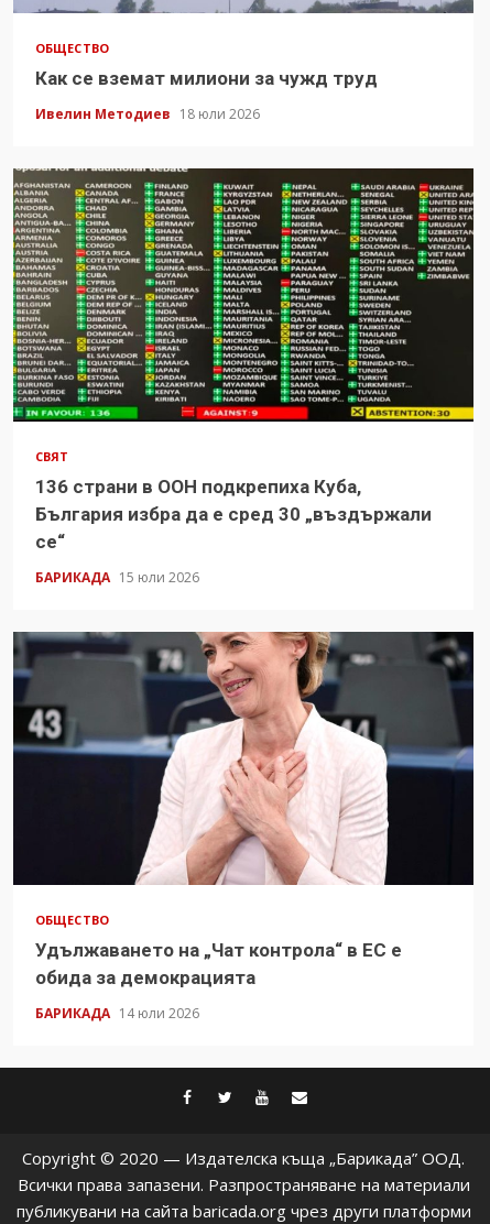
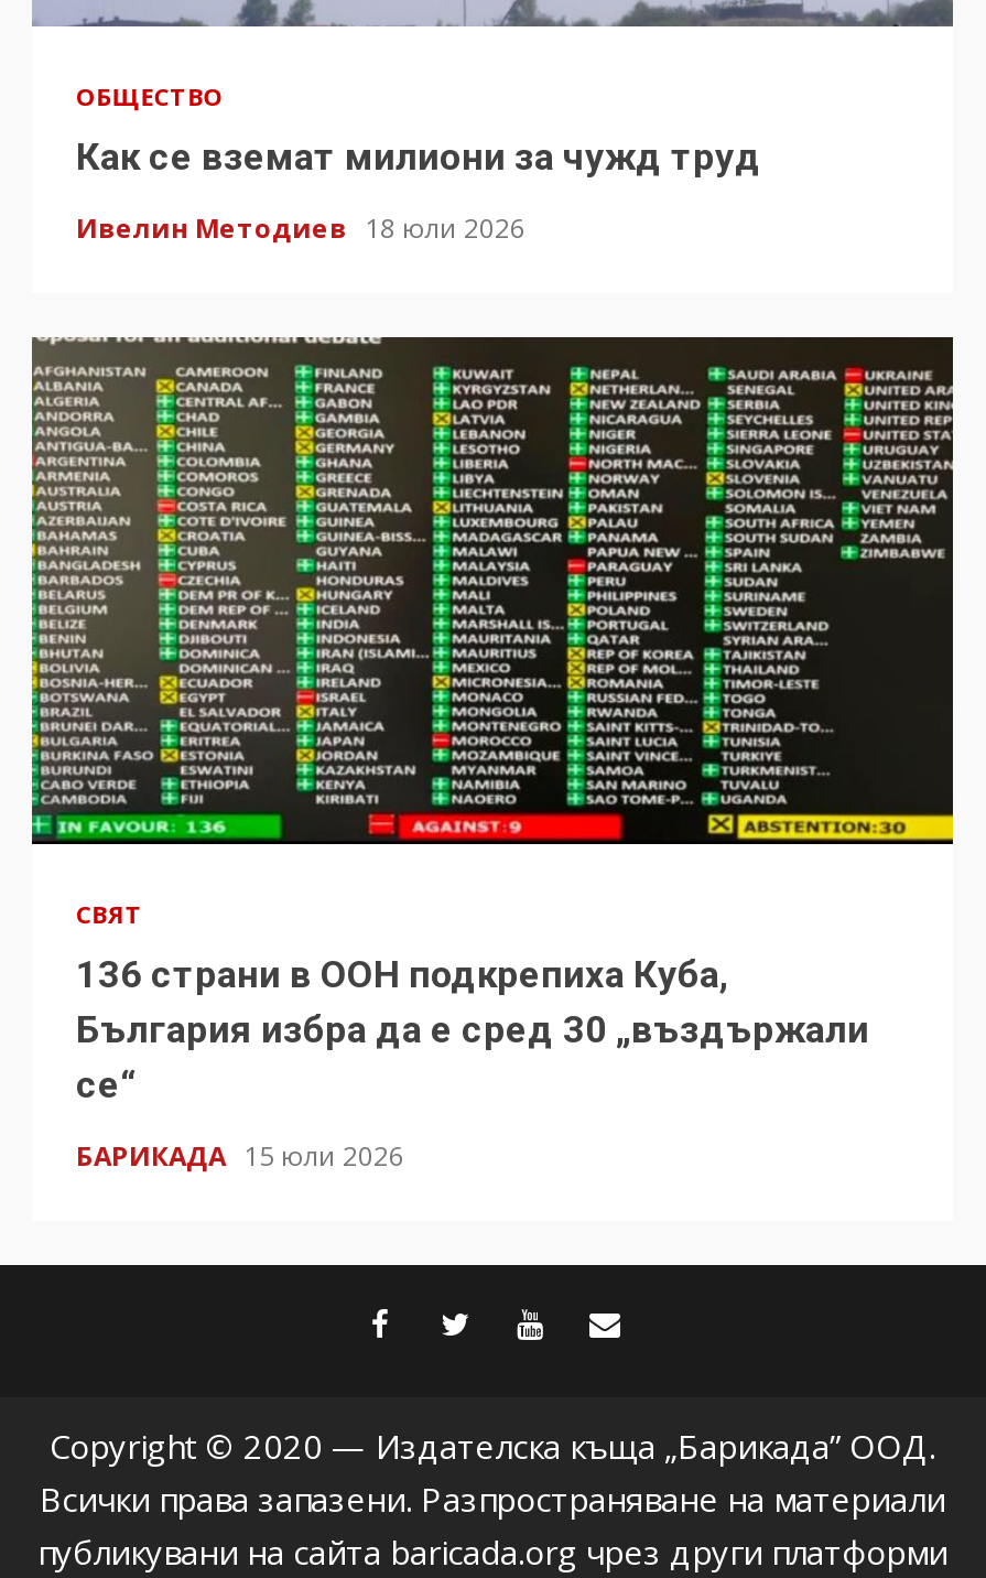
- [image]
- ОБЩЕСТВО
- Удължаването на „Чат контрола“ в ЕС е
- обида за демокрацията
- БАРИКАДА 14 юли 2026
